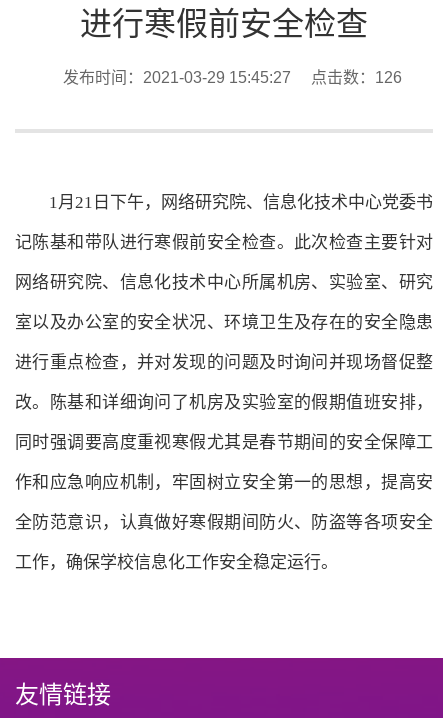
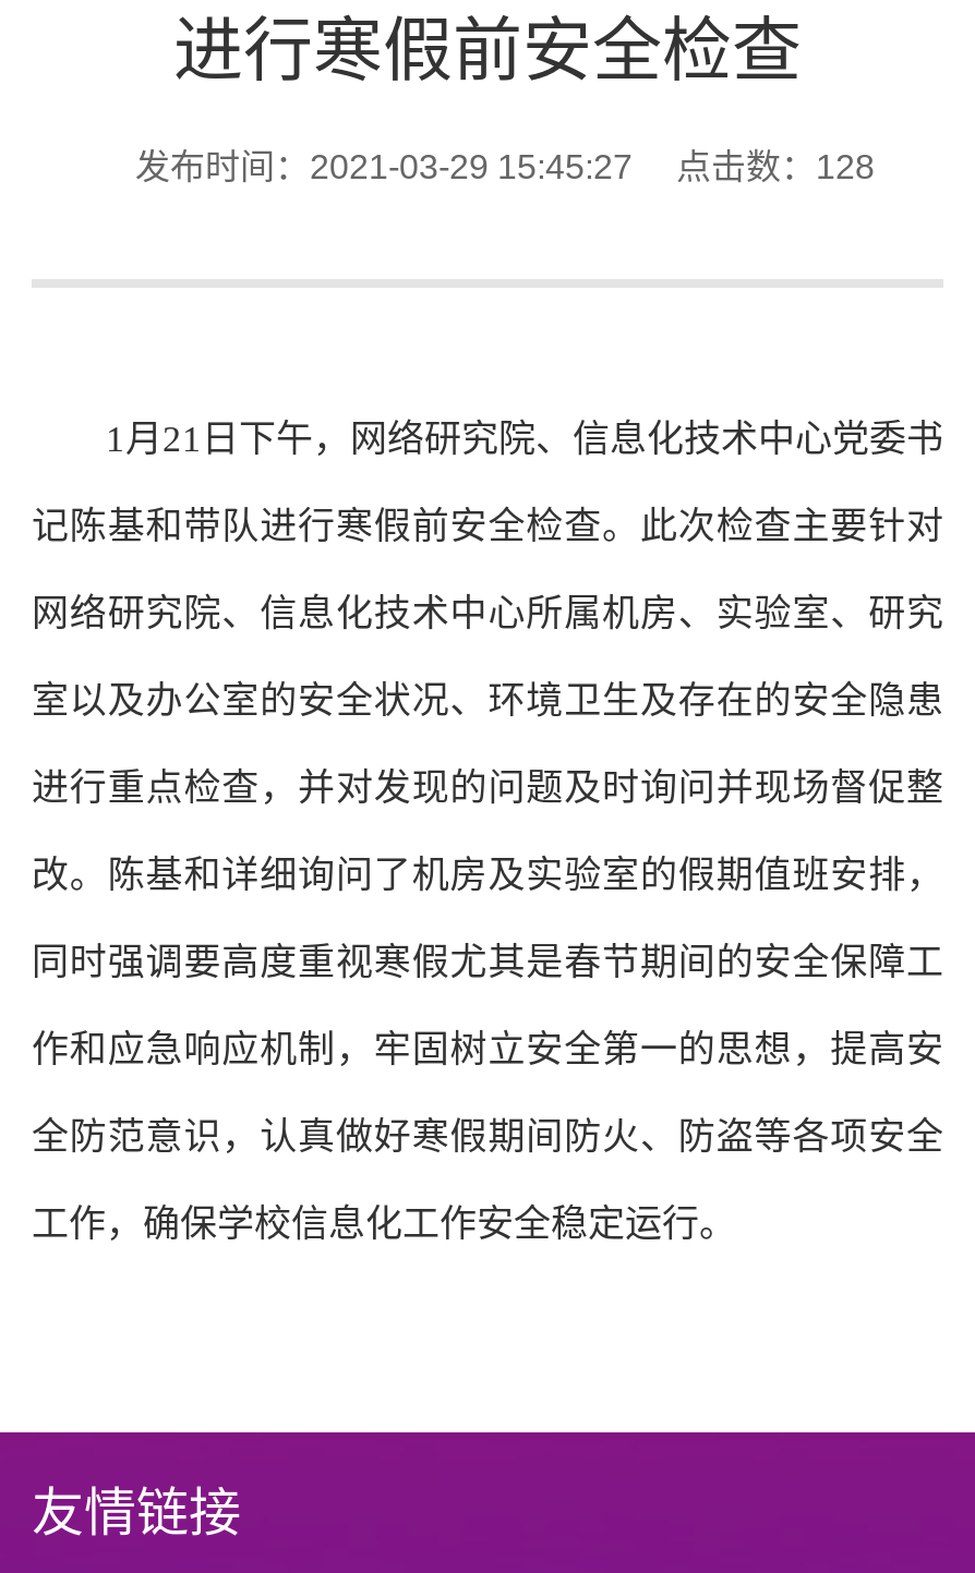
- 发布时间：2021-03-29 15:45:27 点击数：126
+ 发布时间：2021-03-29 15:45:27 点击数：128
